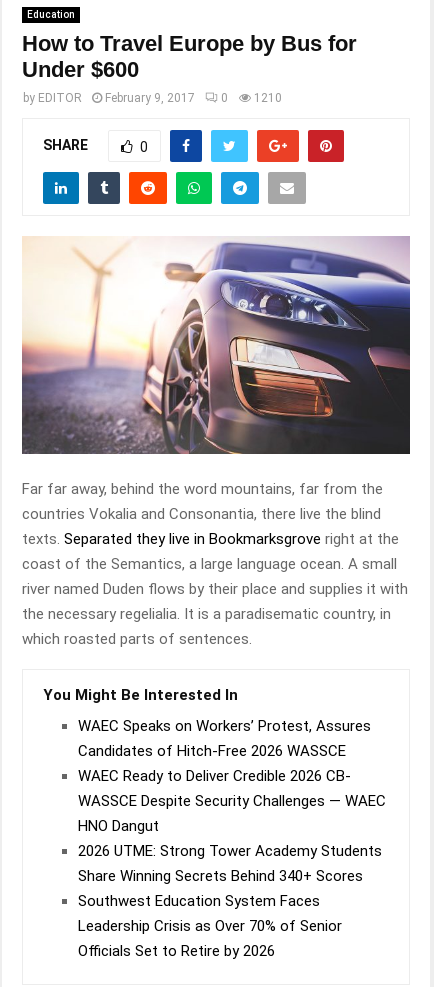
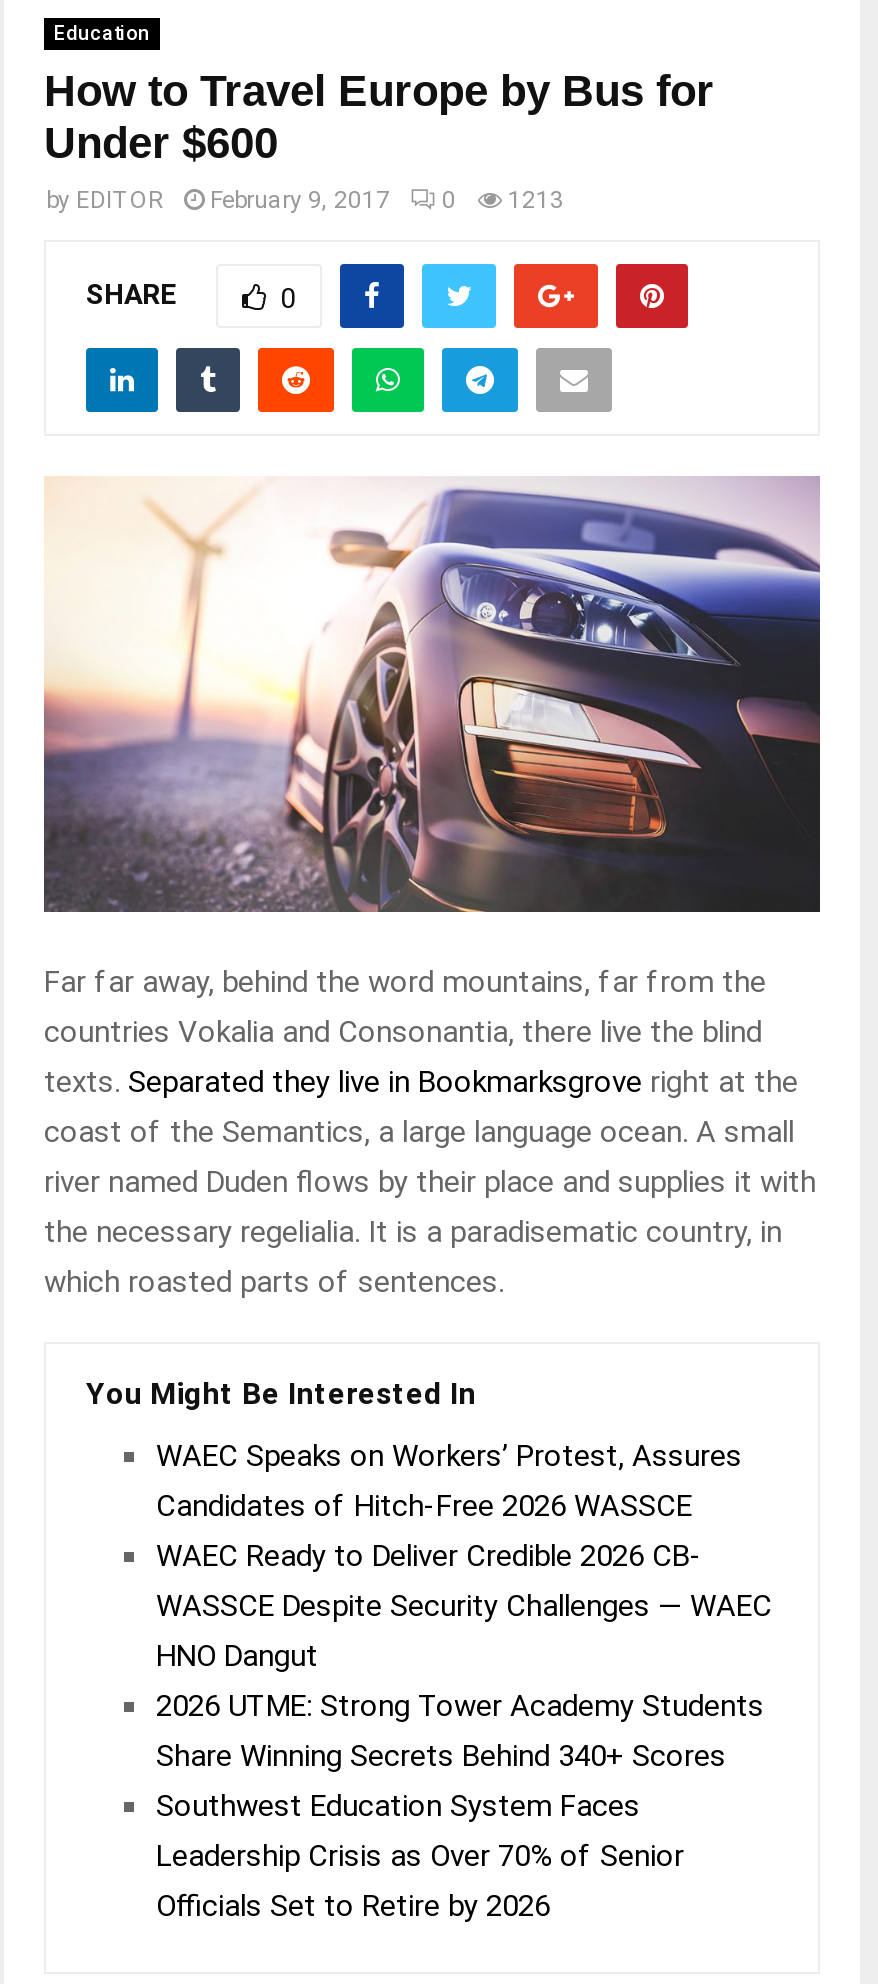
- by EDITOR February 9, 2017 0 1210
+ by EDITOR February 9, 2017 0 1213
